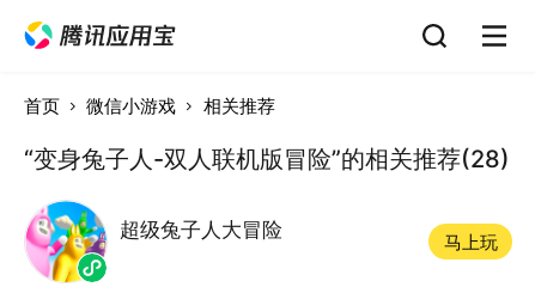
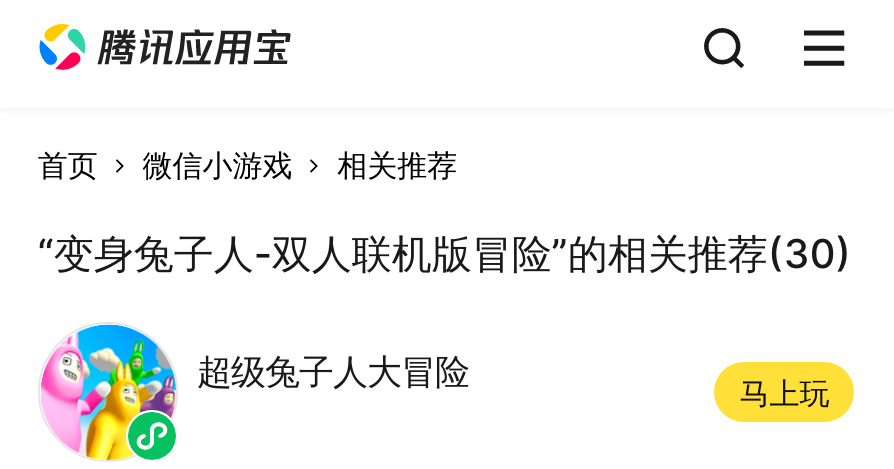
- “变身兔子人-双人联机版冒险”的相关推荐(28)
+ “变身兔子人-双人联机版冒险”的相关推荐(30)
